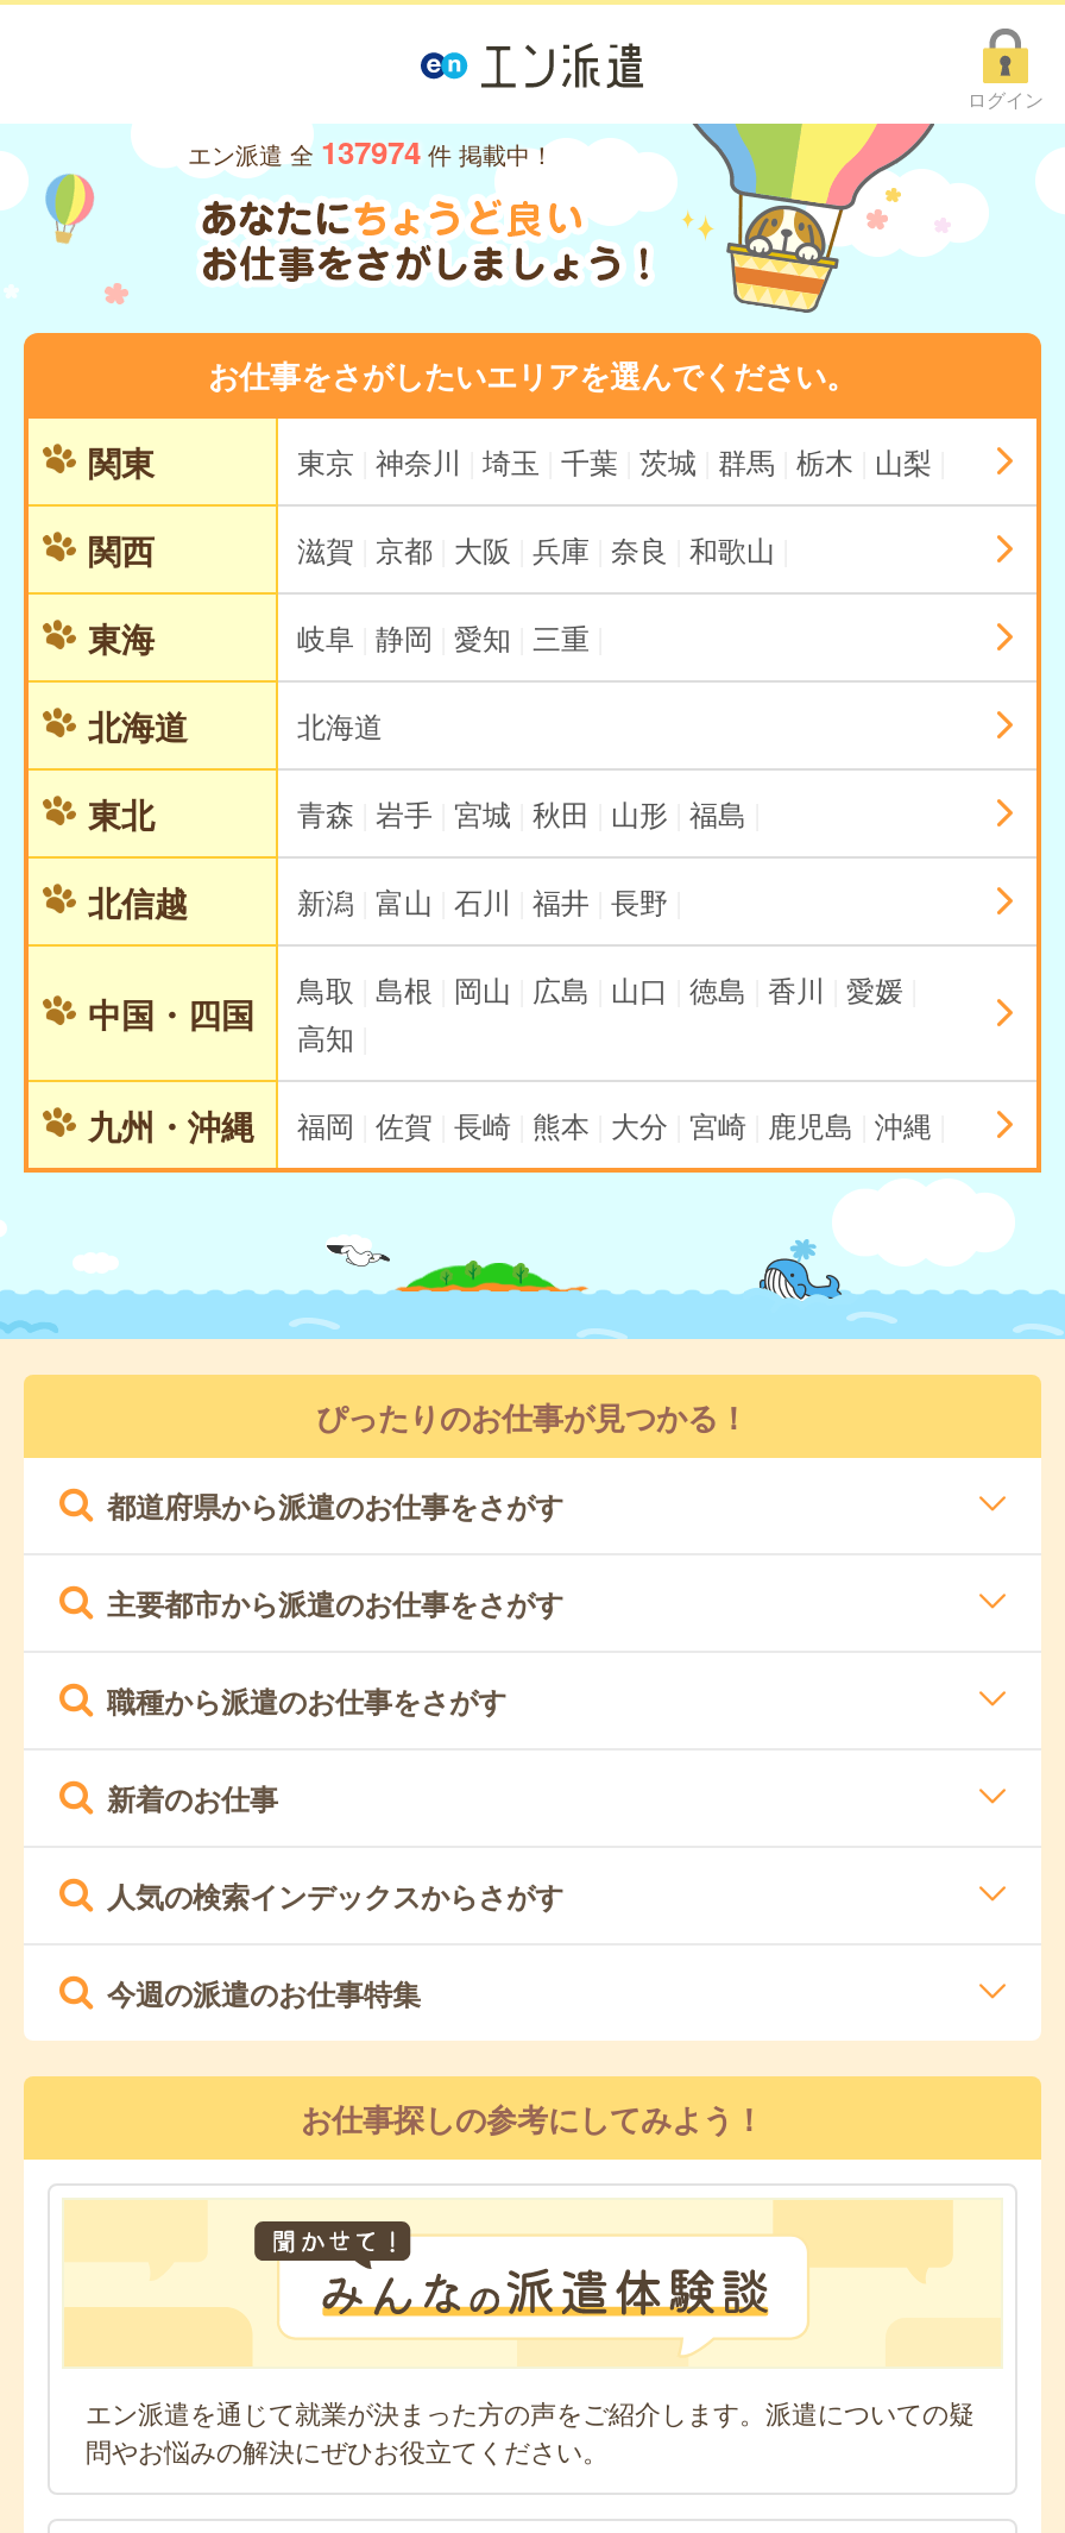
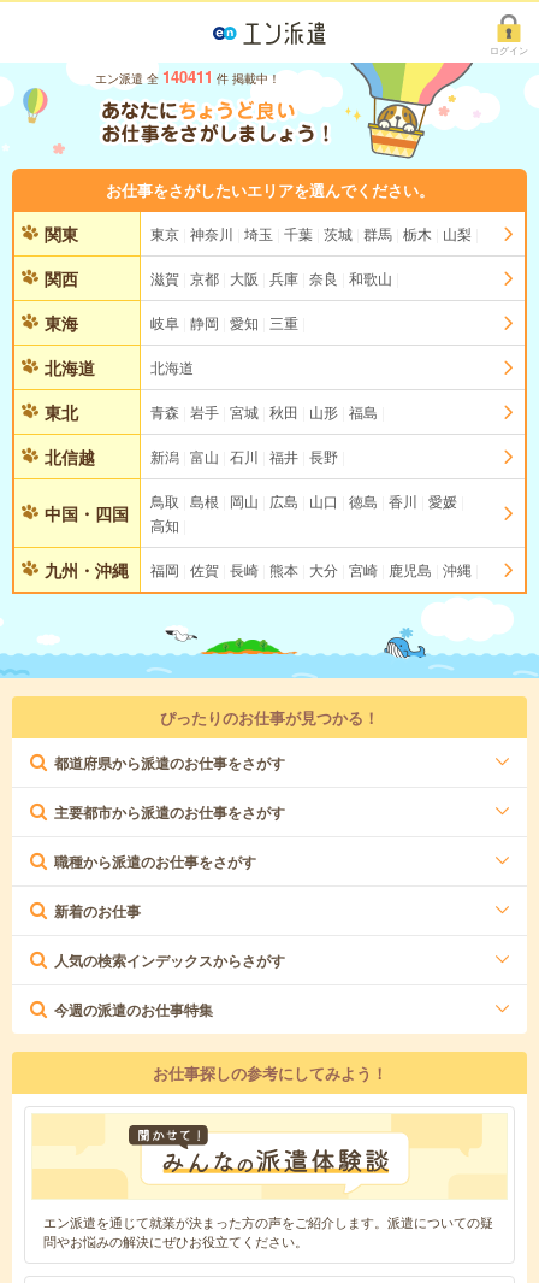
- エン派遣 全 137974 件 掲載中！
+ エン派遣 全 140411 件 掲載中！
